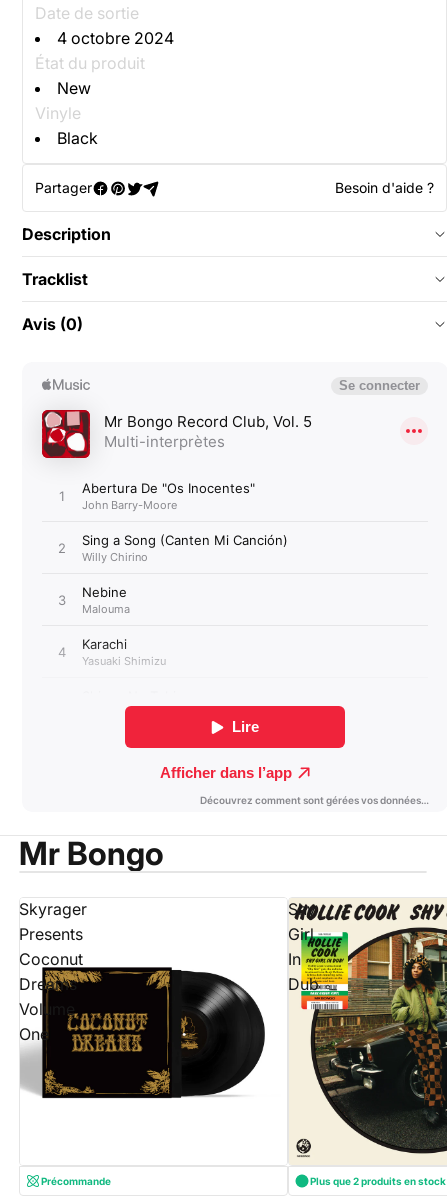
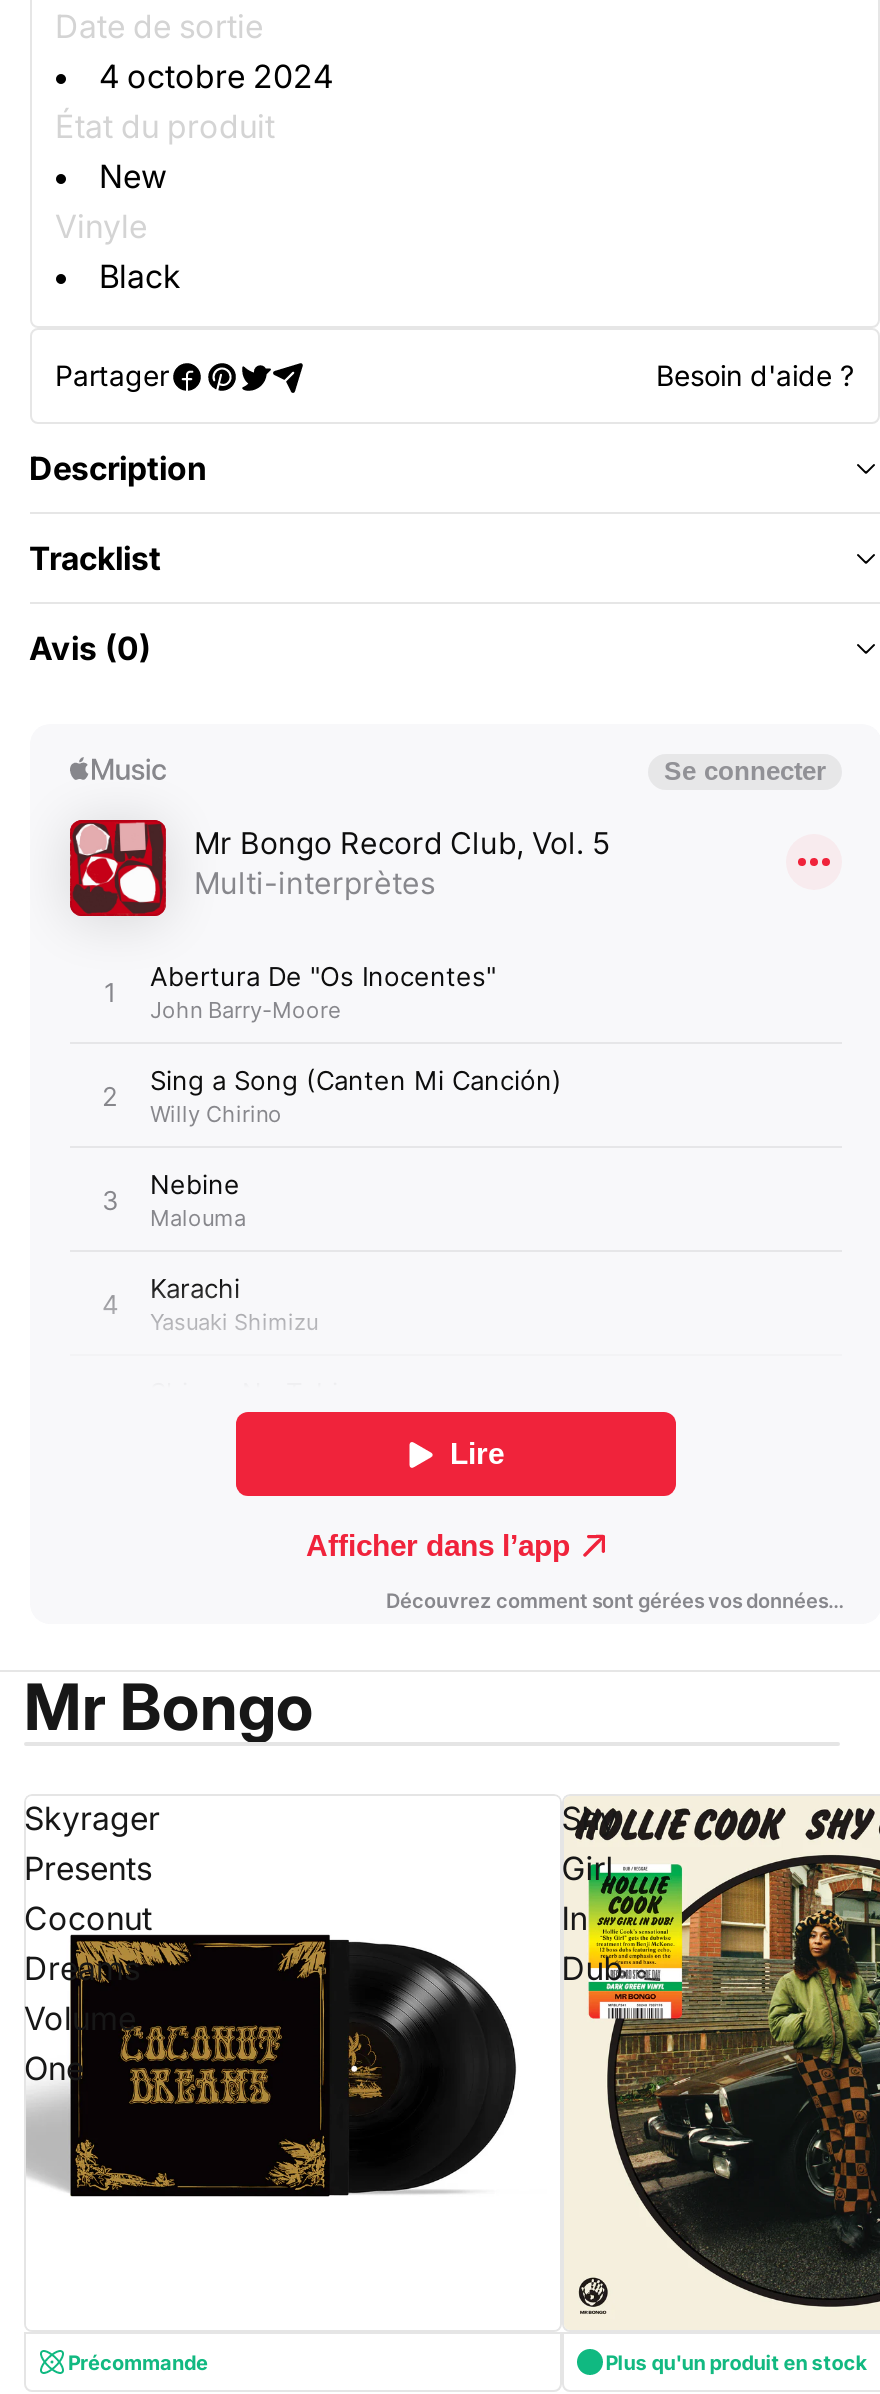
- Plus que 2 produits en stock
+ Plus qu'un produit en stock
